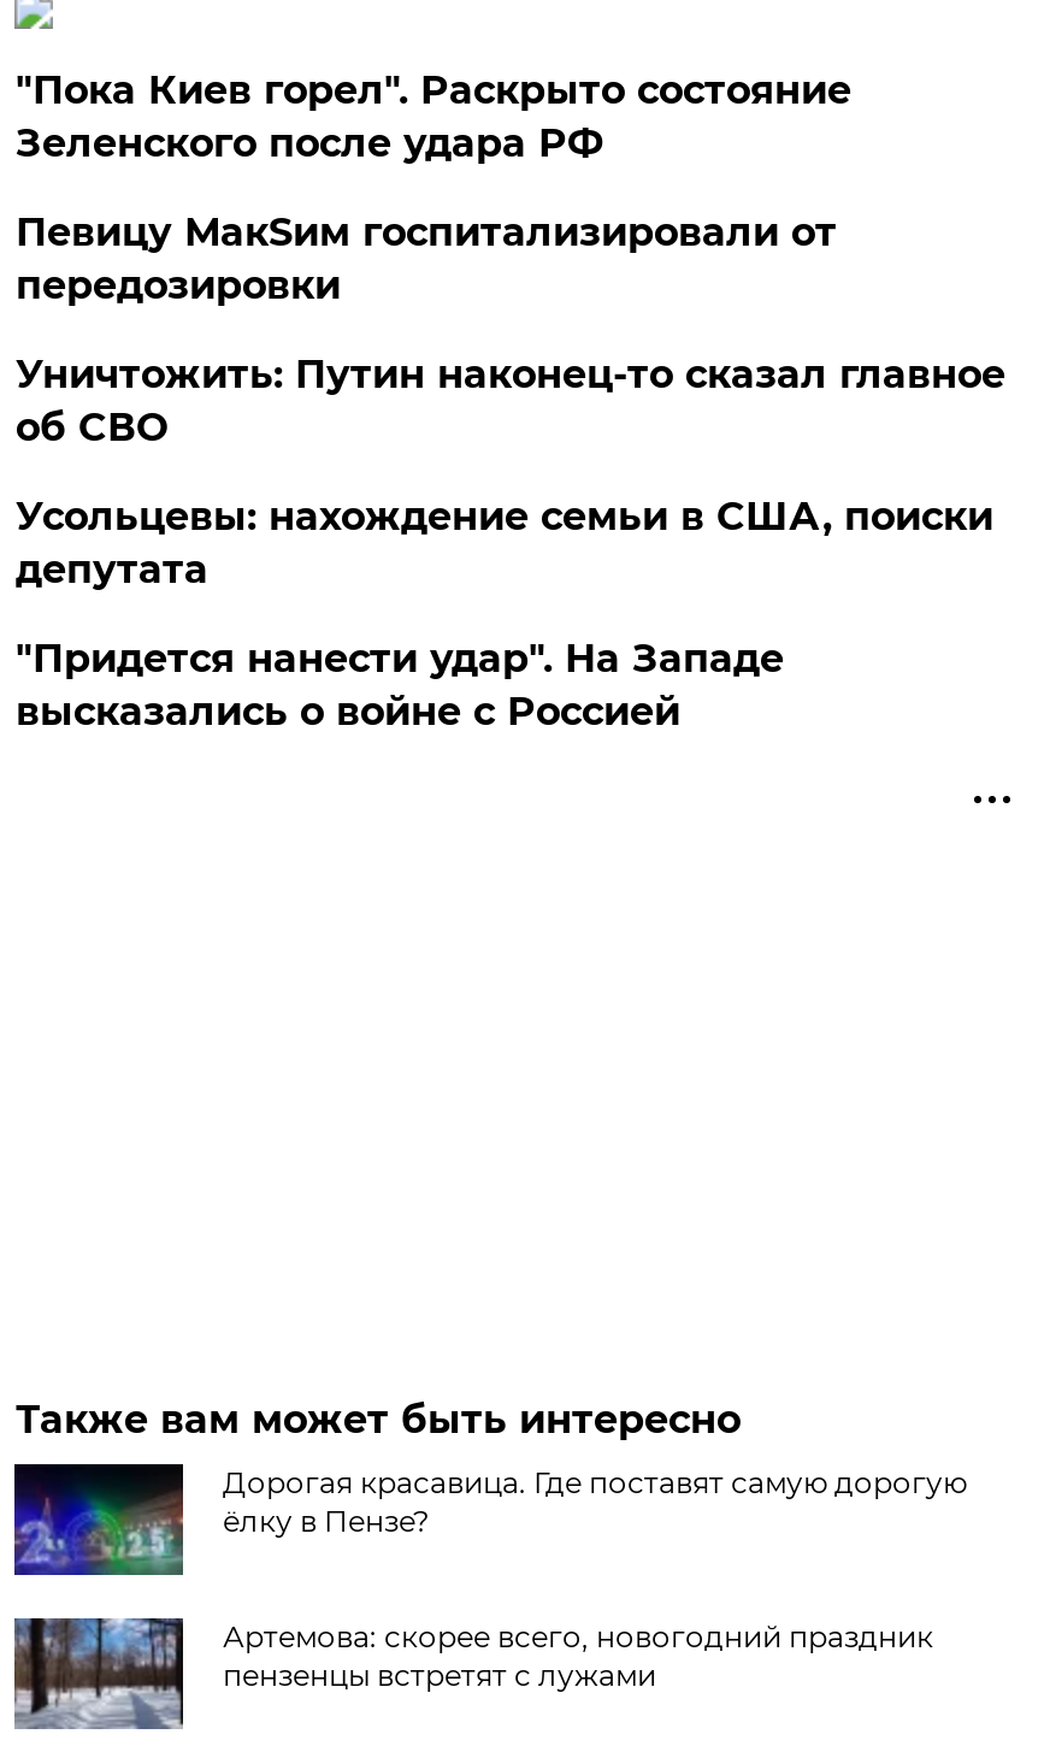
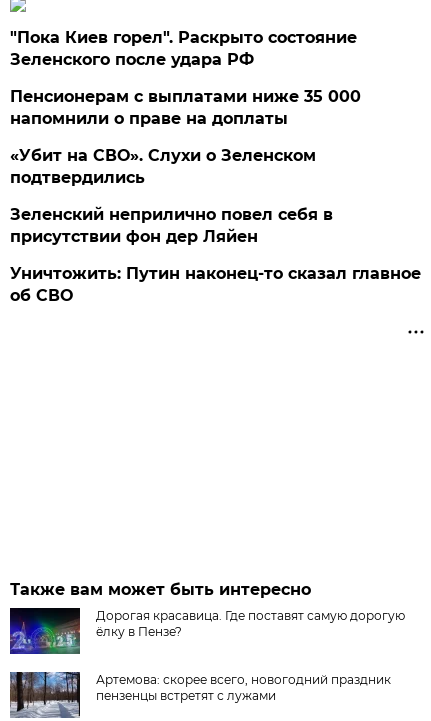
- Певицу МакSим госпитализировали от
- передозировки
+ Пенсионерам с выплатами ниже 35 000
+ напомнили о праве на доплаты
+ «Убит на СВО». Слухи о Зеленском
+ подтвердились
+ Зеленский неприлично повел cебя в
+ присутствии фон дер Ляйен

moved down: Уничтожить: Путин наконец-то сказал главное | об СВО

- Усольцевы: нахождение семьи в США, поиски
- депутата
- "Придется нанести удар". На Западе
- высказались о войне с Россией
